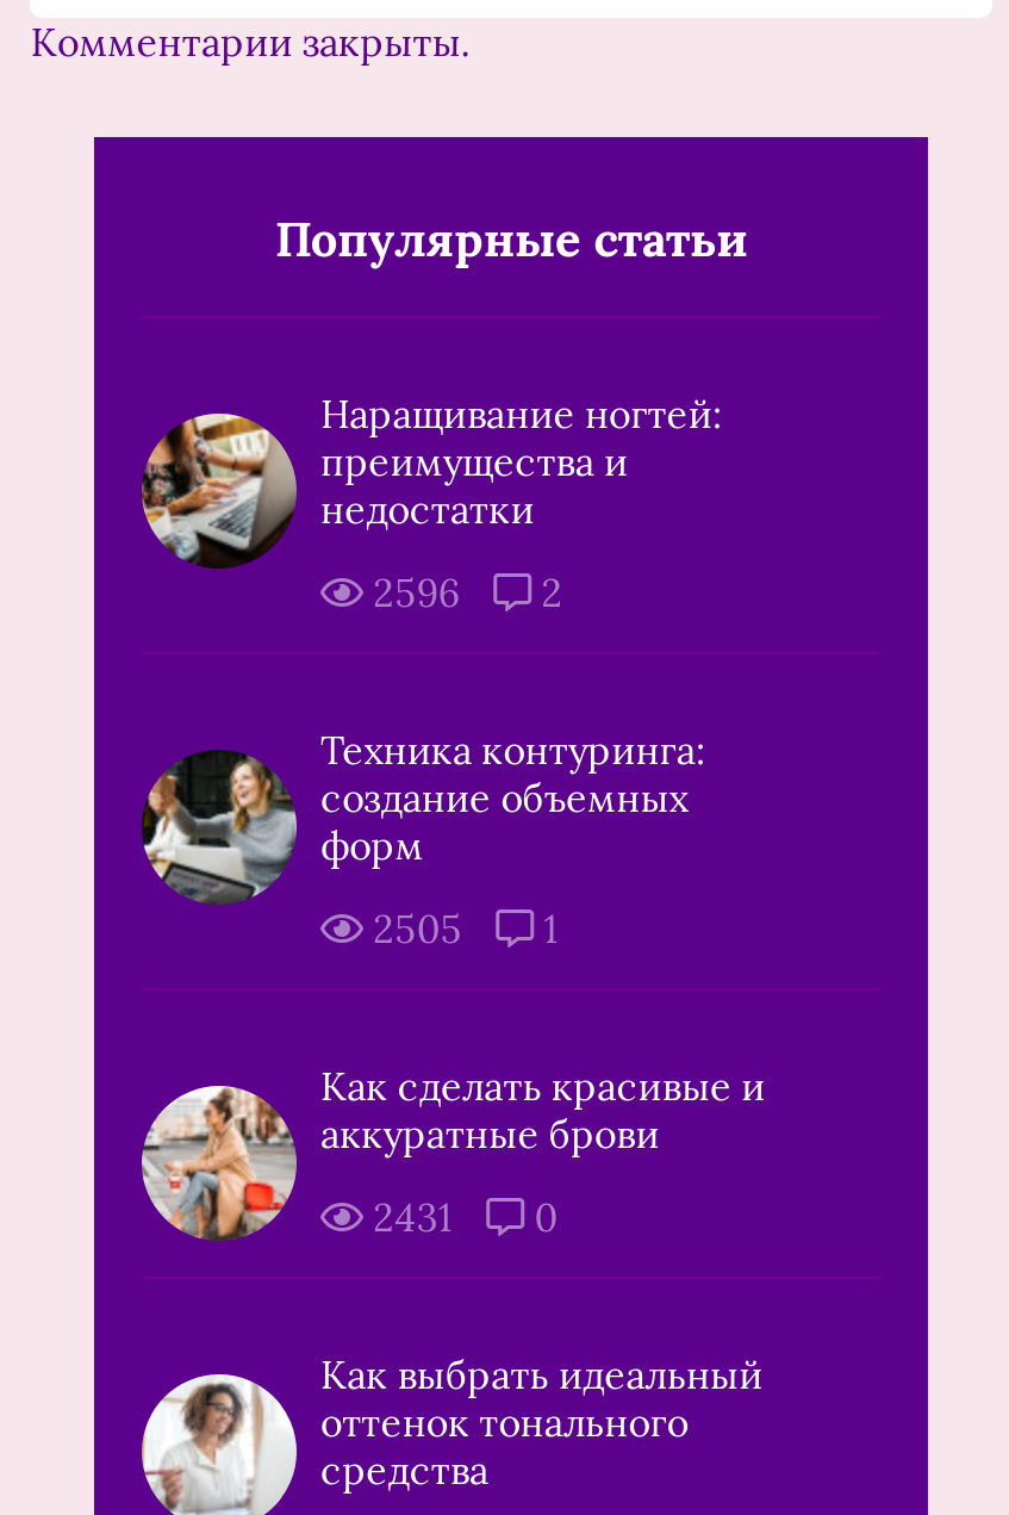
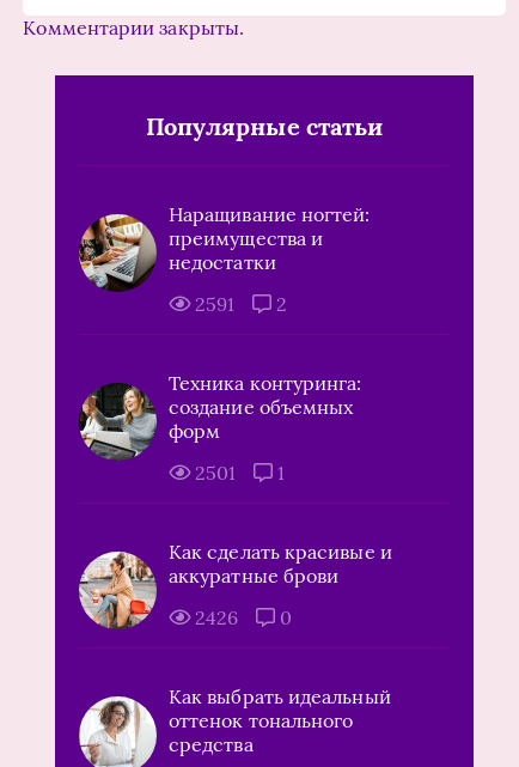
- 2596 2
+ 2591 2

- 2505 1
+ 2501 1

- 2431 0
+ 2426 0
